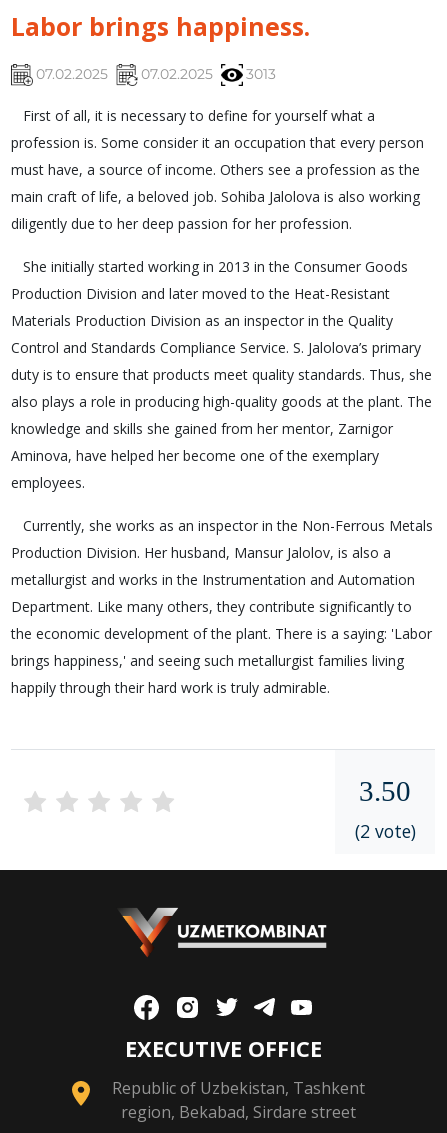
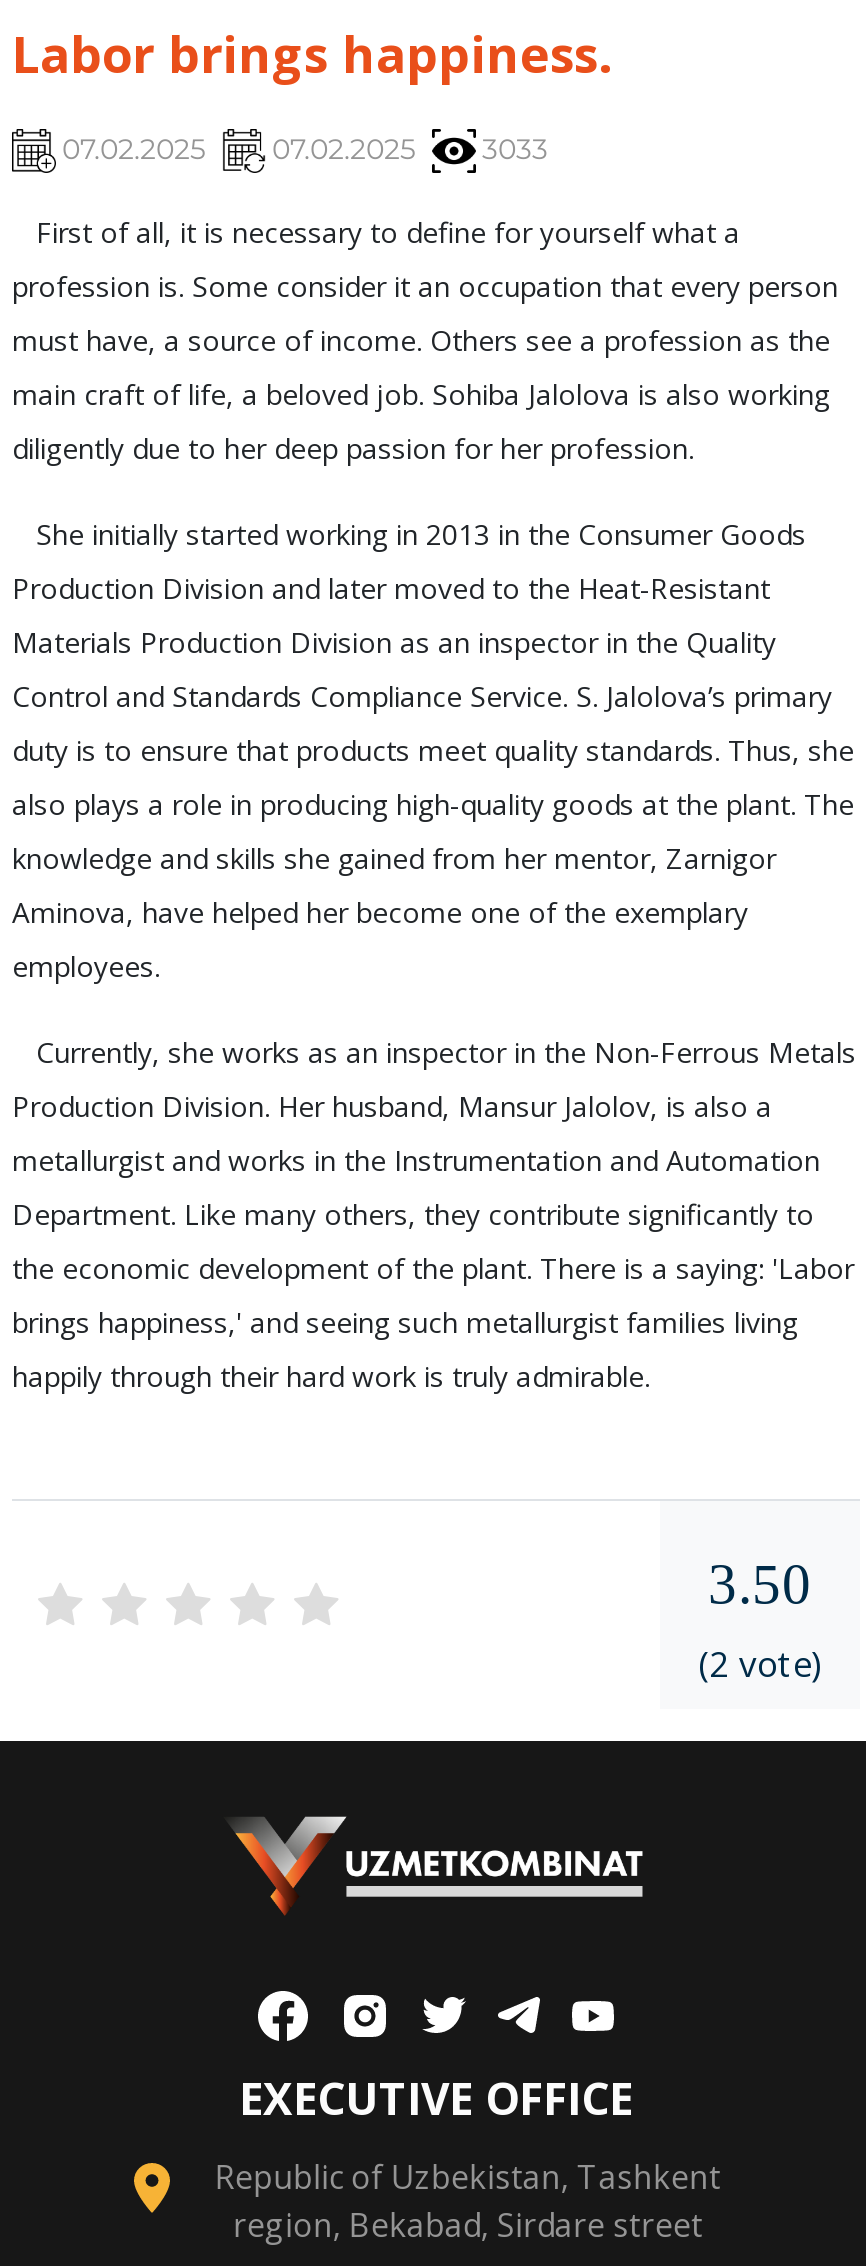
- 07.02.2025 07.02.2025 3013
+ 07.02.2025 07.02.2025 3033
